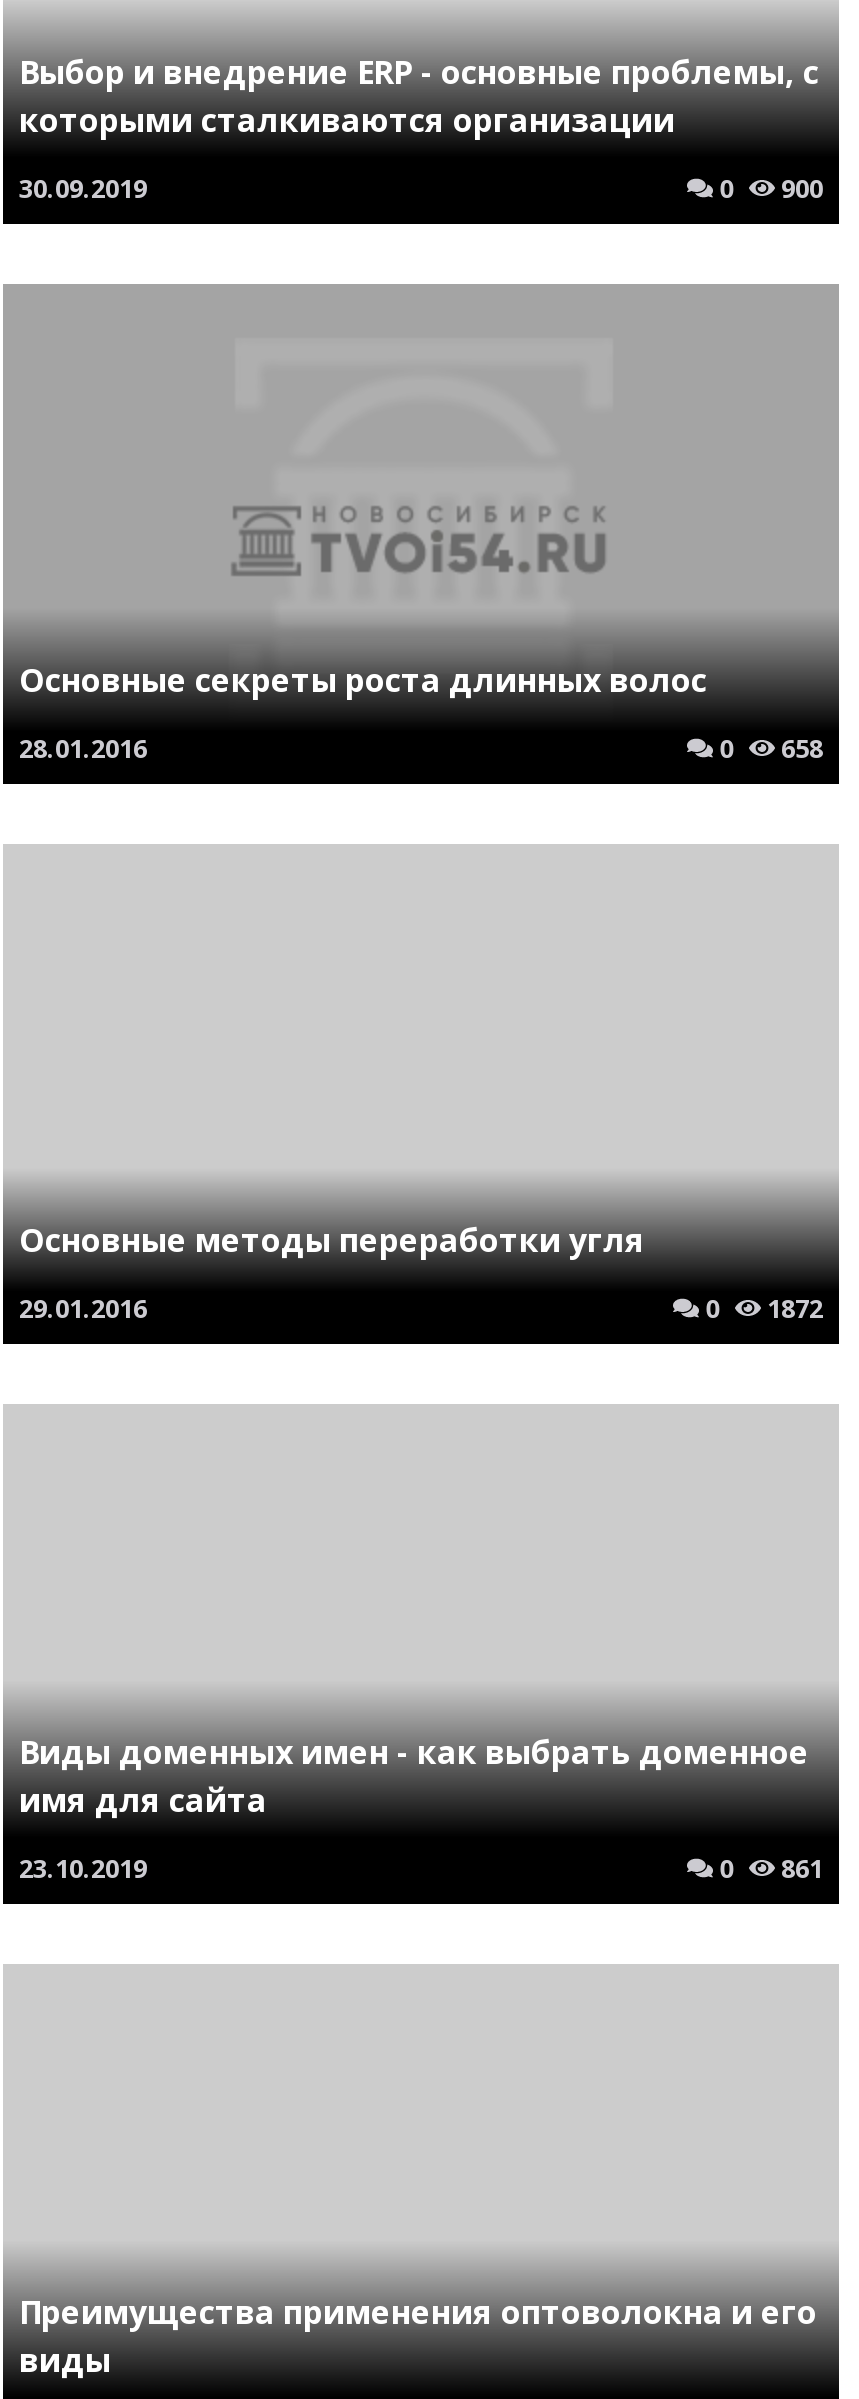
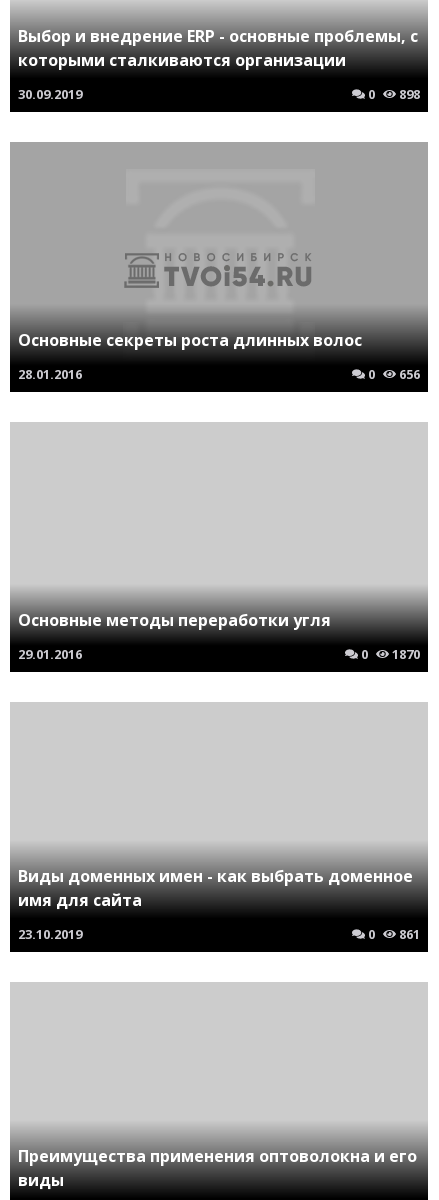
- 0 900
+ 0 898

- 0 658
+ 0 656

- 0 1872
+ 0 1870
